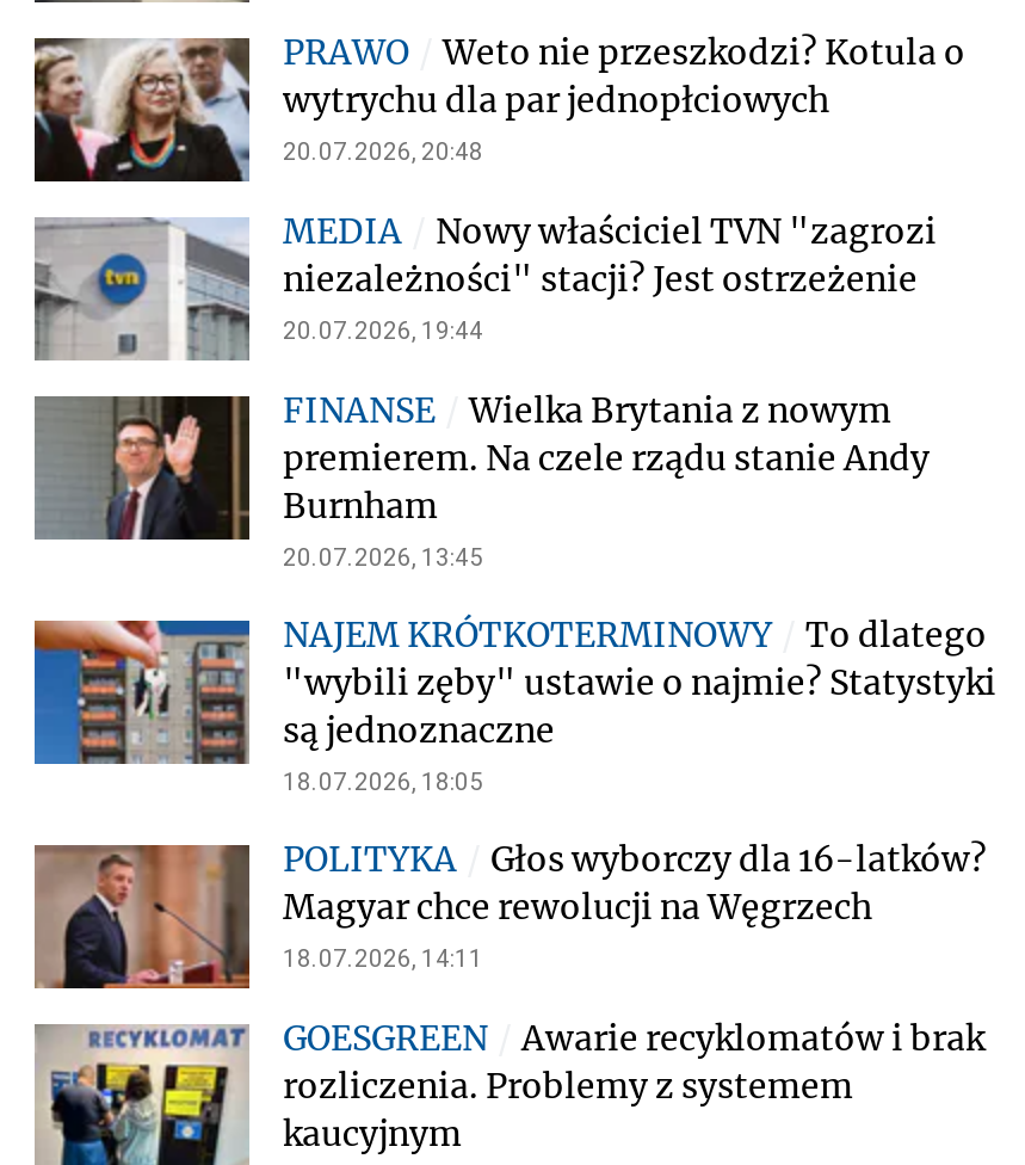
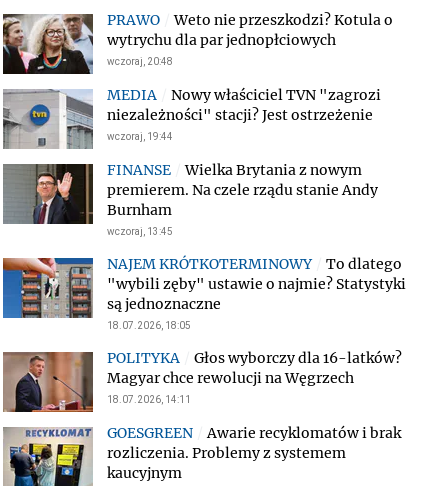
- 20.07.2026, 20:48
+ wczoraj, 20:48

- 20.07.2026, 19:44
+ wczoraj, 19:44

- 20.07.2026, 13:45
+ wczoraj, 13:45
